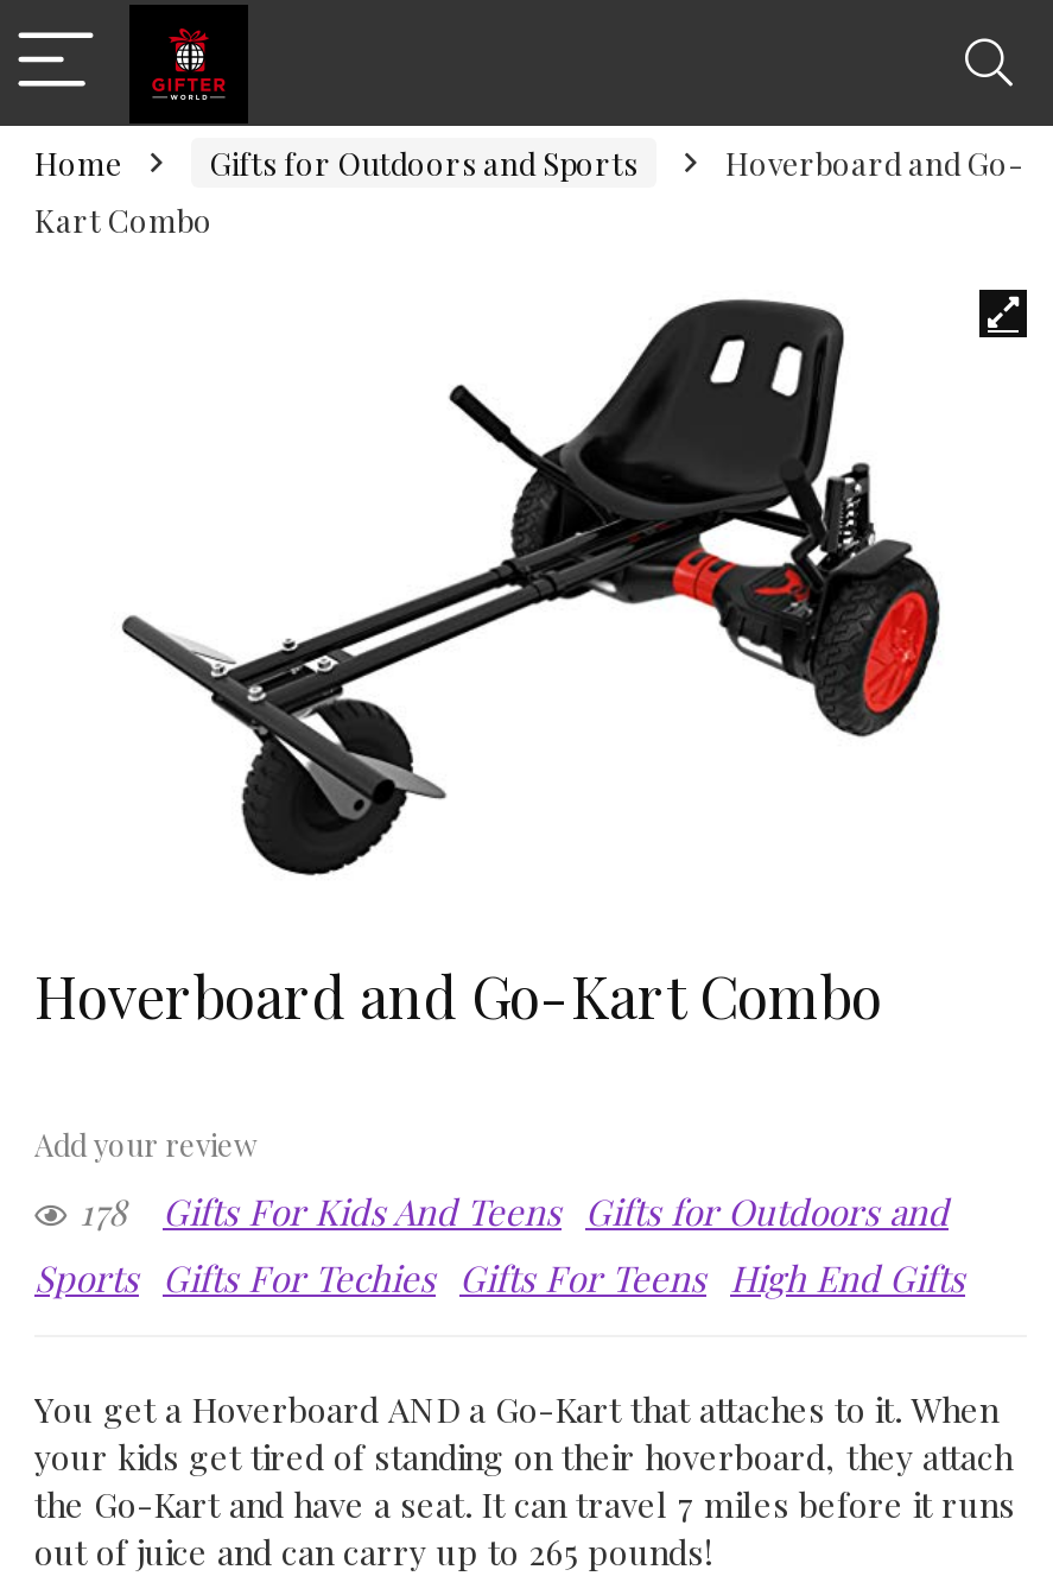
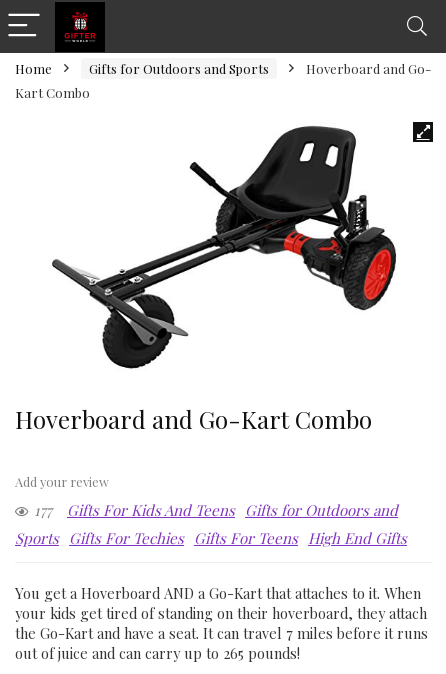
- 178 Gifts For Kids And Teens Gifts for Outdoors and
+ 177 Gifts For Kids And Teens Gifts for Outdoors and
